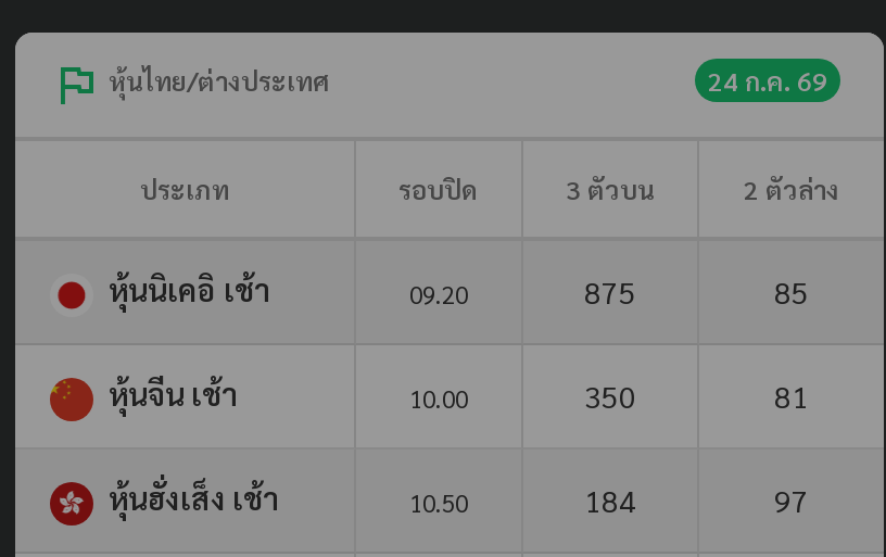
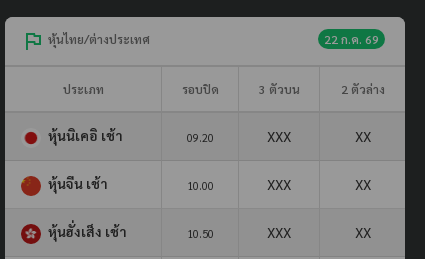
- 24 ก.ค. 69
+ 22 ก.ค. 69

- 875
- 85
+ XXX
+ XX

- 350
- 81
+ XXX
+ XX

- 184
- 97
+ XXX
+ XX
